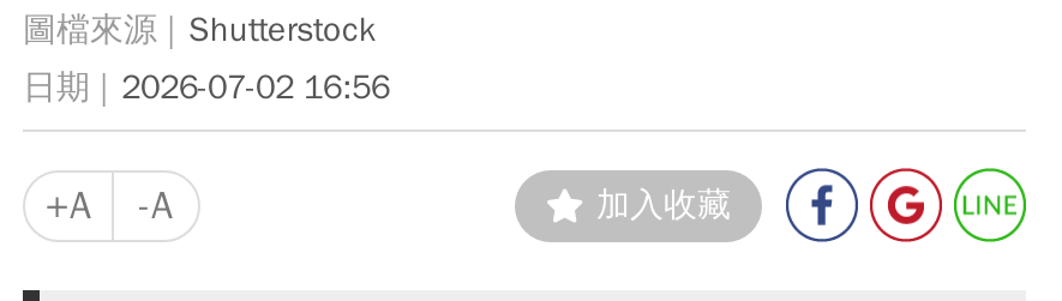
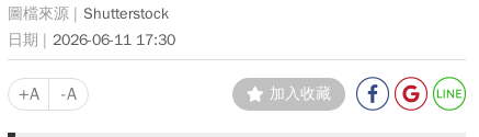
- 2026-07-02 16:56
+ 2026-06-11 17:30
